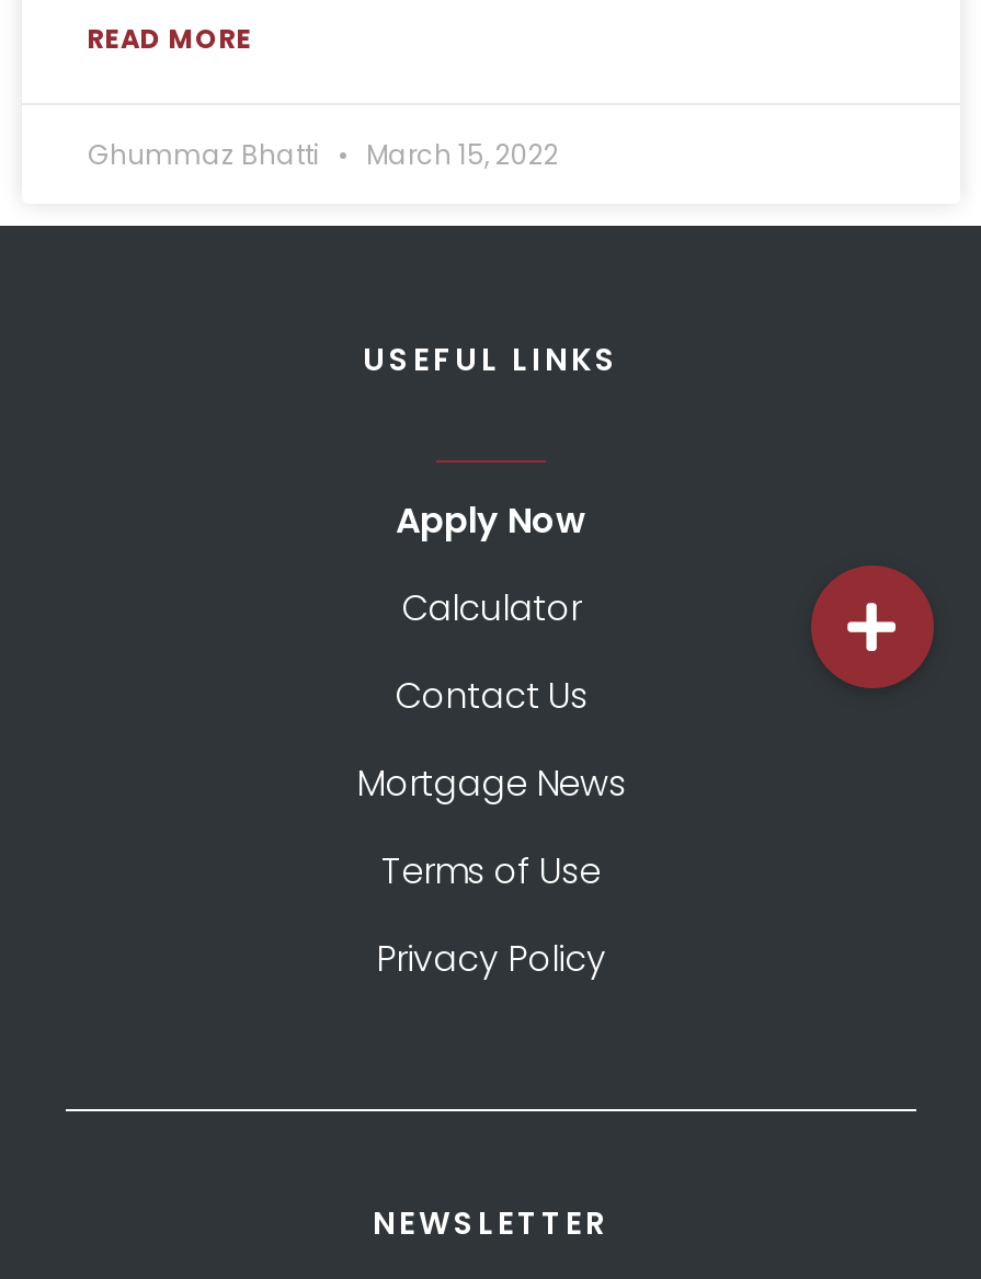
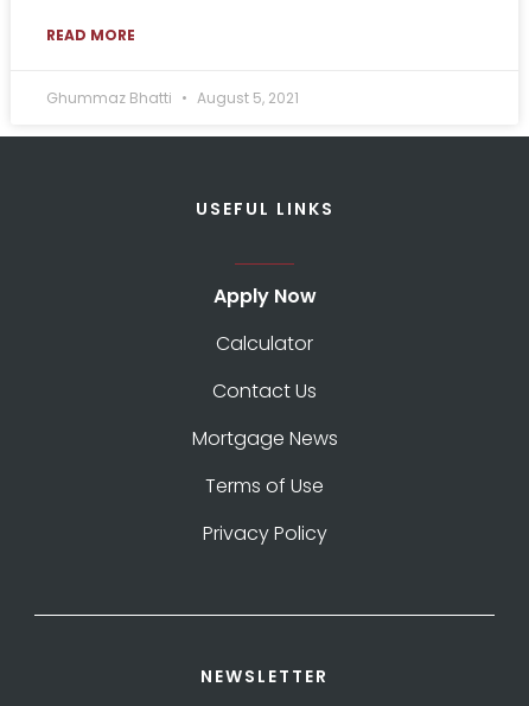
- Ghummaz Bhatti March 15, 2022
+ Ghummaz Bhatti August 5, 2021

- [image]
